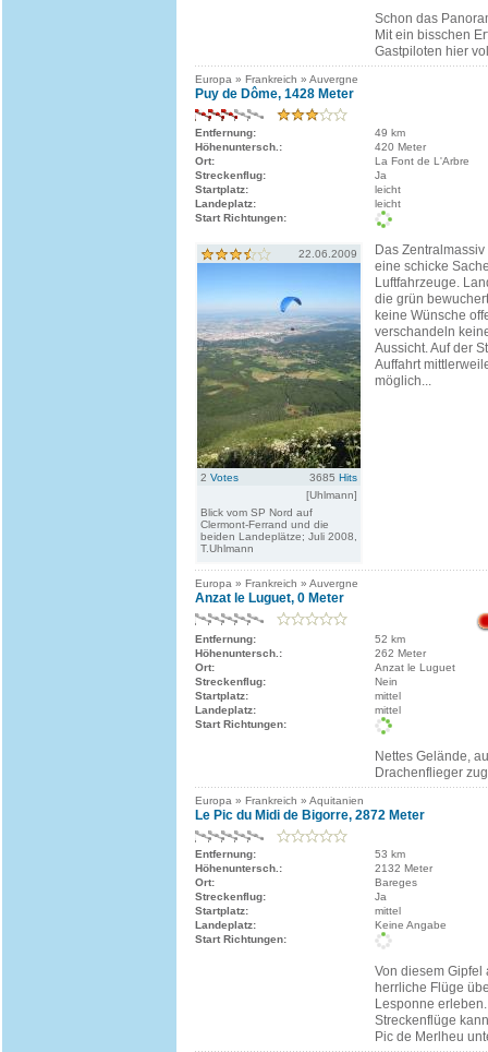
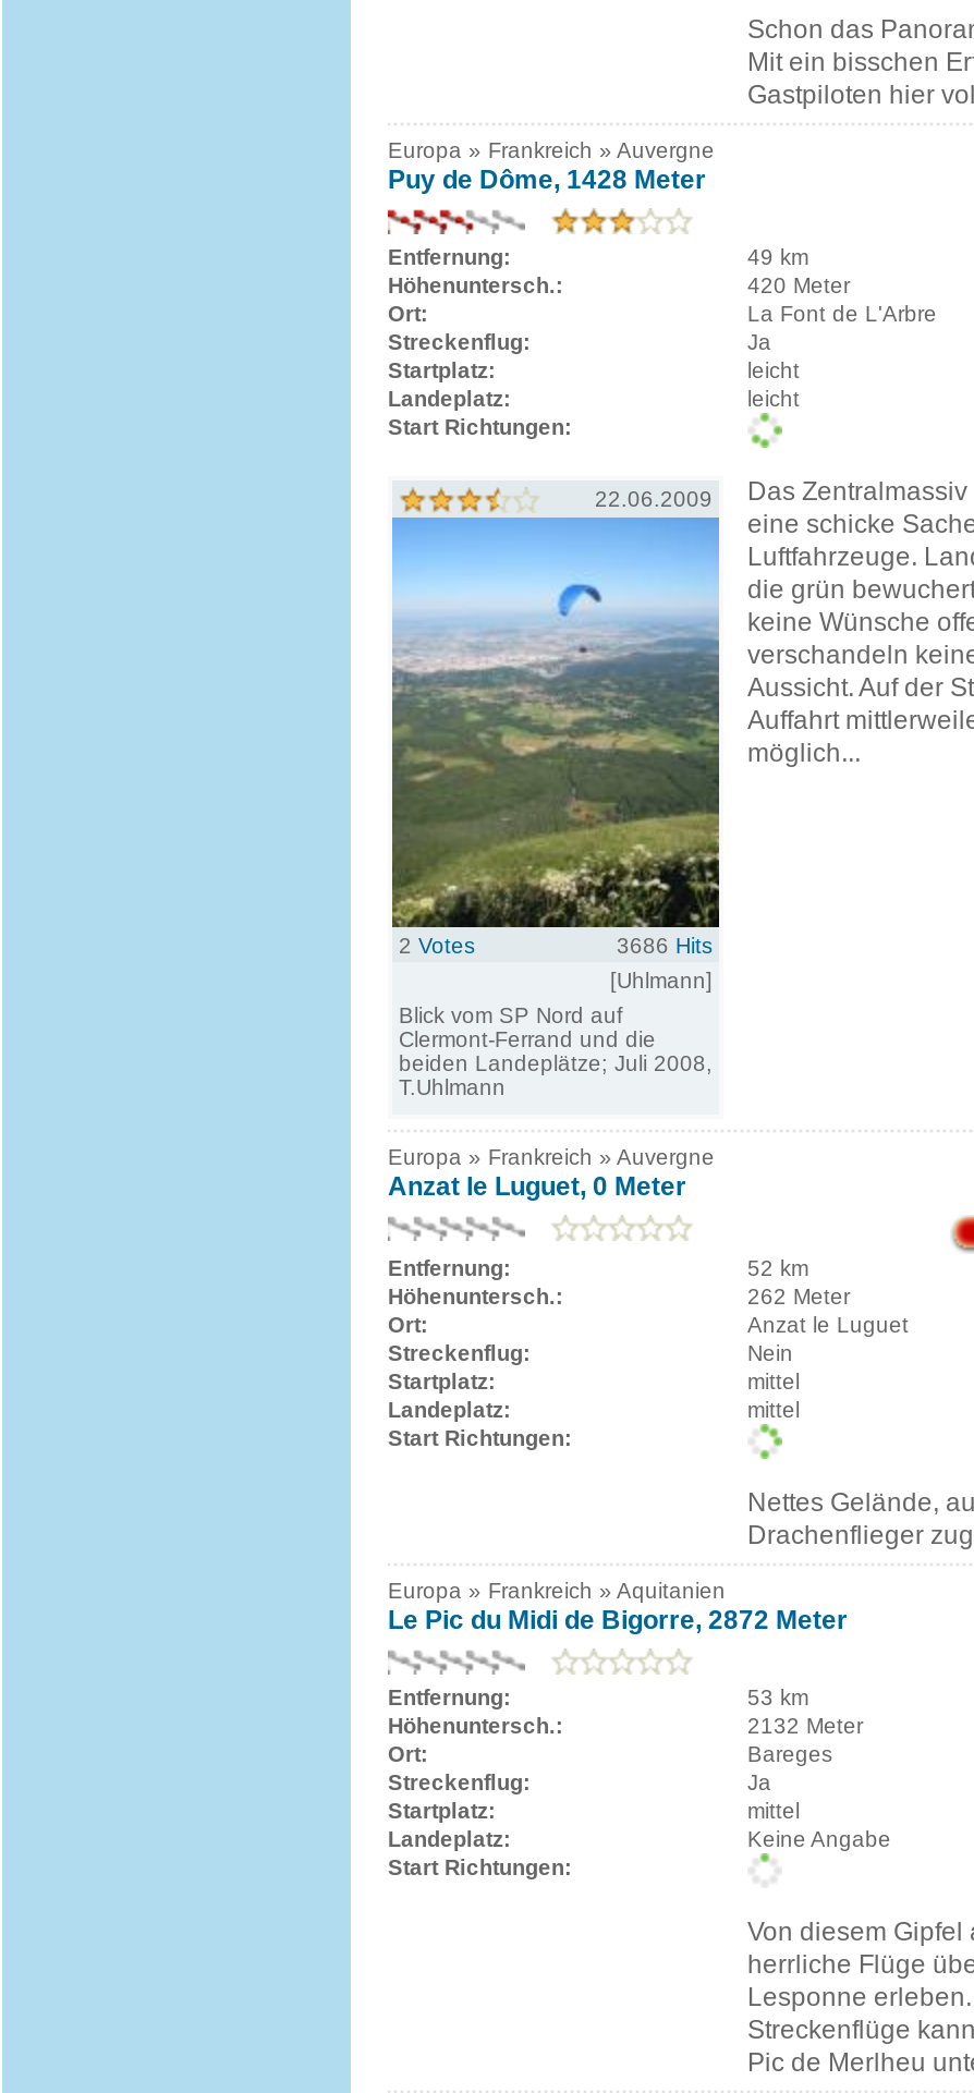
- 3685 Hits
+ 3686 Hits
